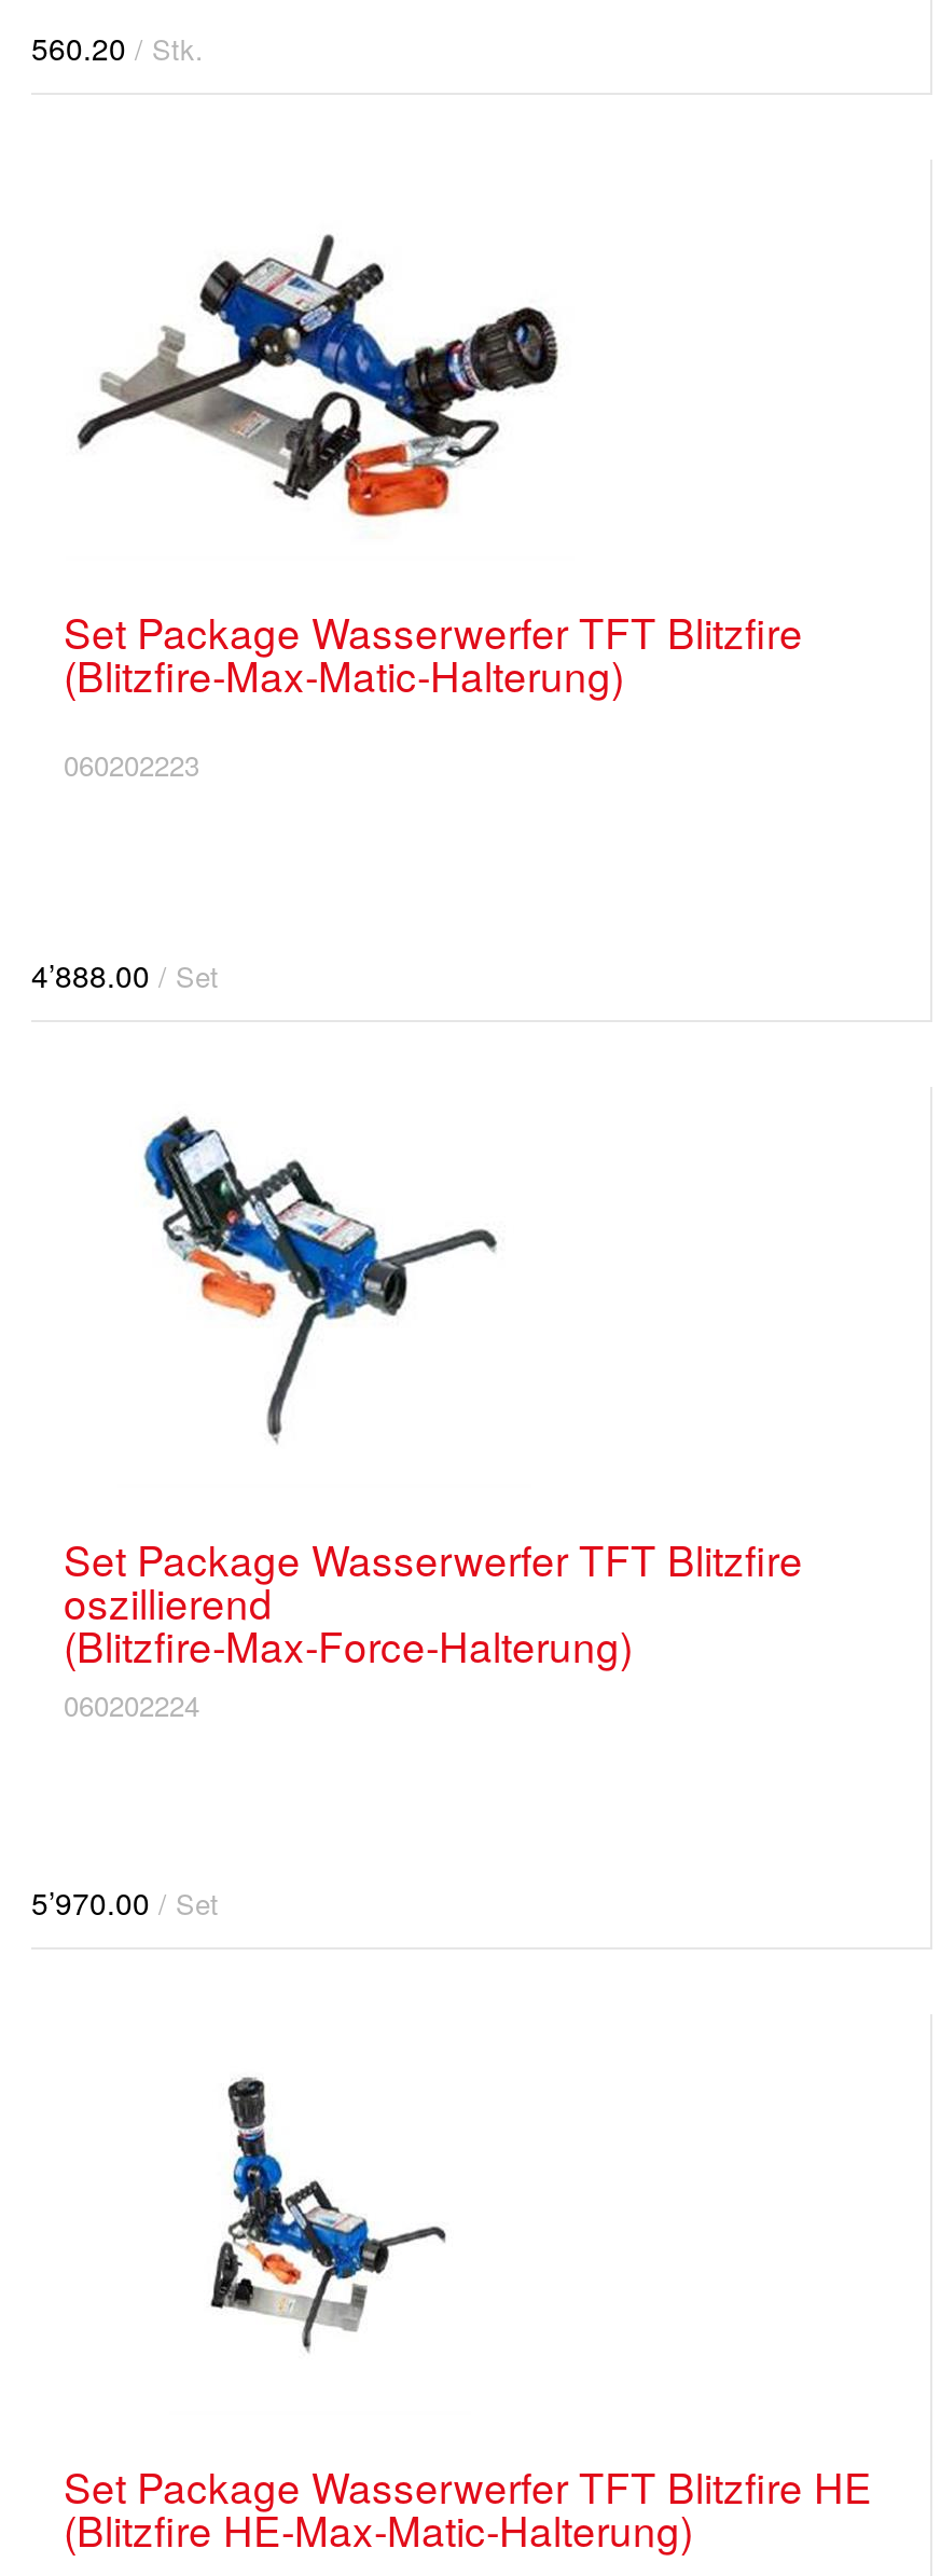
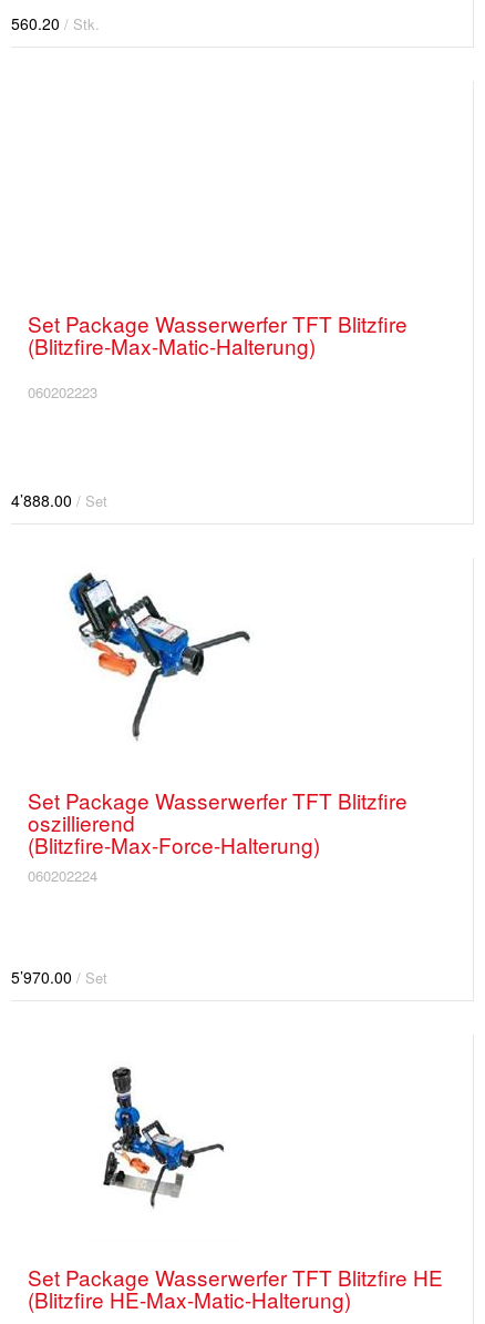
- [image]
